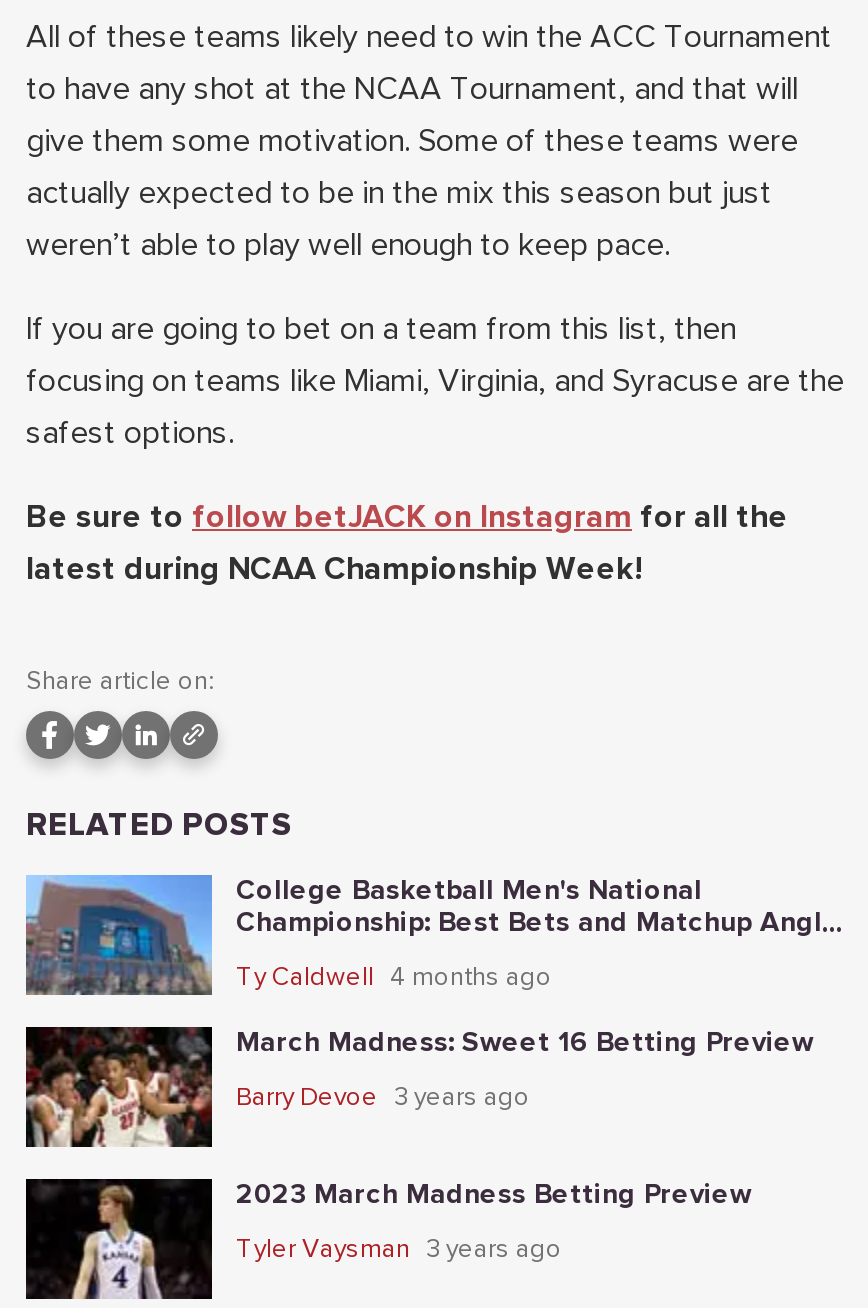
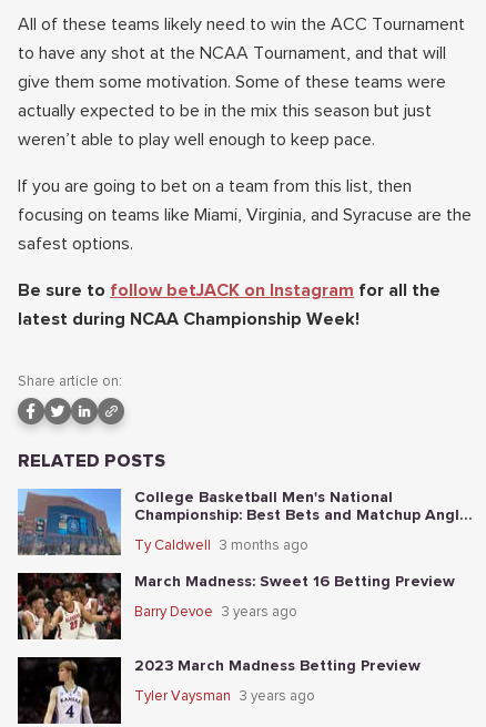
- Ty Caldwell 4 months ago
+ Ty Caldwell 3 months ago
